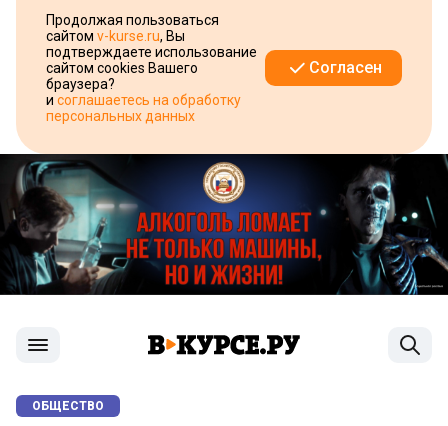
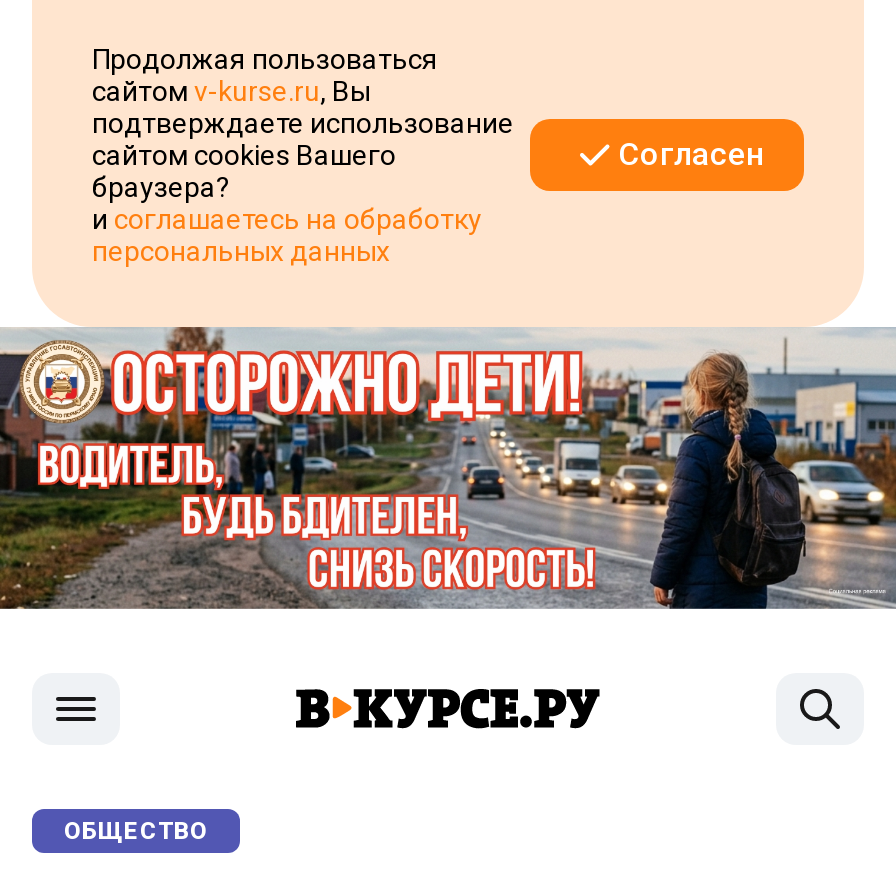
- [image]
+ [image]
